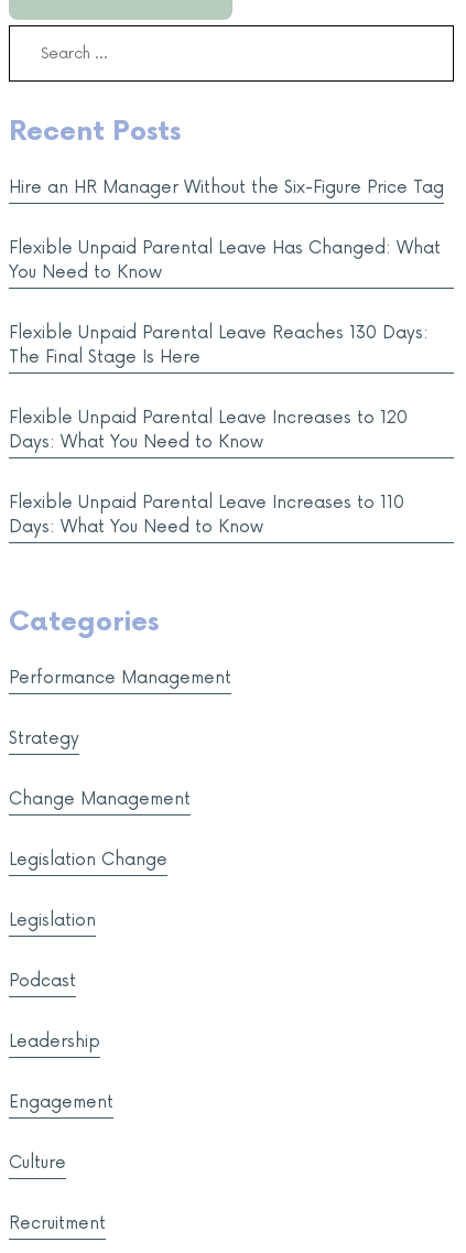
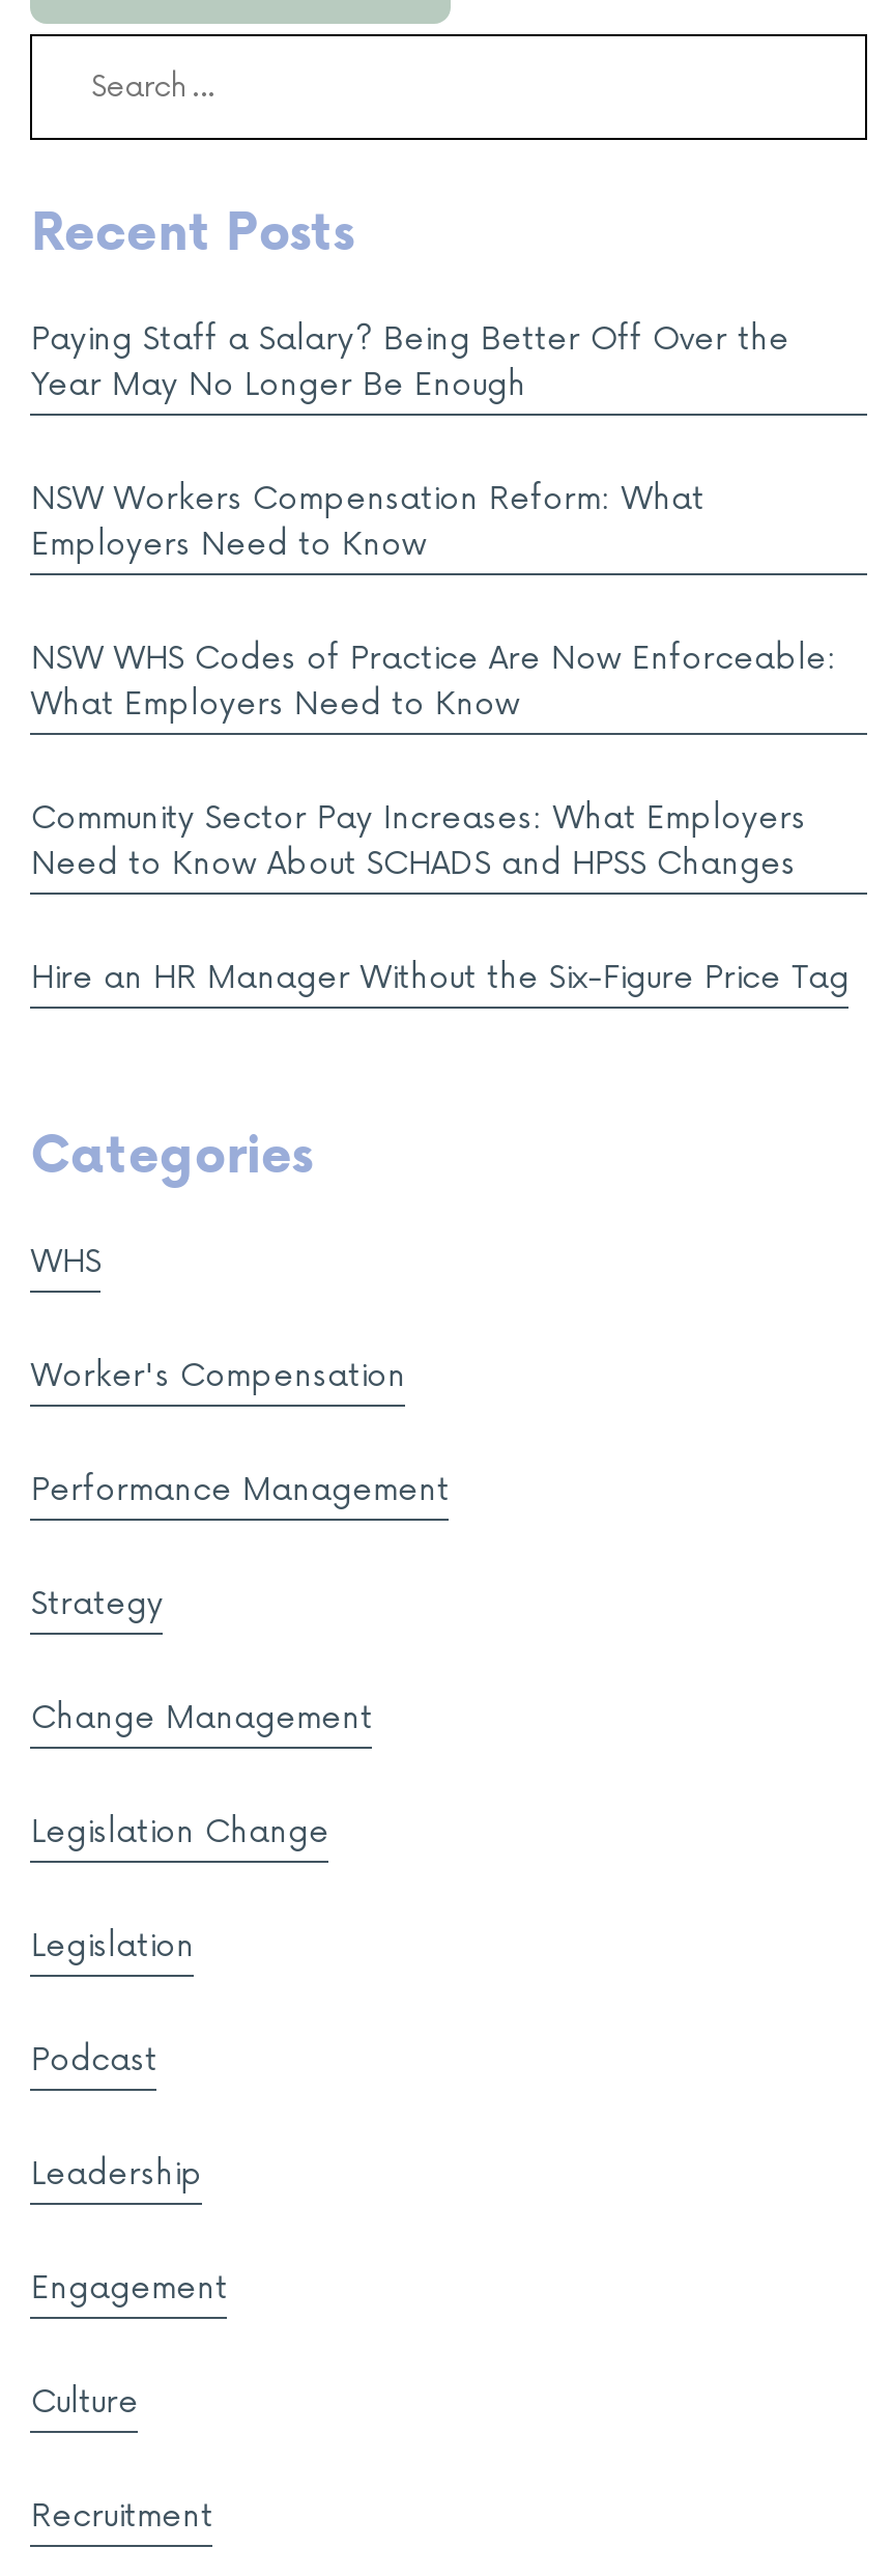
+ Paying Staff a Salary? Being Better Off Over the
+ Year May No Longer Be Enough
+ NSW Workers Compensation Reform: What
+ Employers Need to Know
+ NSW WHS Codes of Practice Are Now Enforceable:
+ What Employers Need to Know
+ Community Sector Pay Increases: What Employers
+ Need to Know About SCHADS and HPSS Changes

moved down: Hire an HR Manager Without the Six-Figure Price Tag

- Flexible Unpaid Parental Leave Has Changed: What
- You Need to Know
- Flexible Unpaid Parental Leave Reaches 130 Days:
- The Final Stage Is Here
- Flexible Unpaid Parental Leave Increases to 120
- Days: What You Need to Know
- Flexible Unpaid Parental Leave Increases to 110
- Days: What You Need to Know

+ WHS
+ Worker's Compensation
